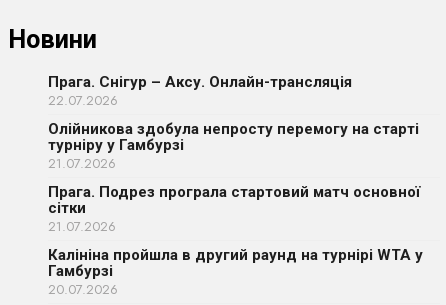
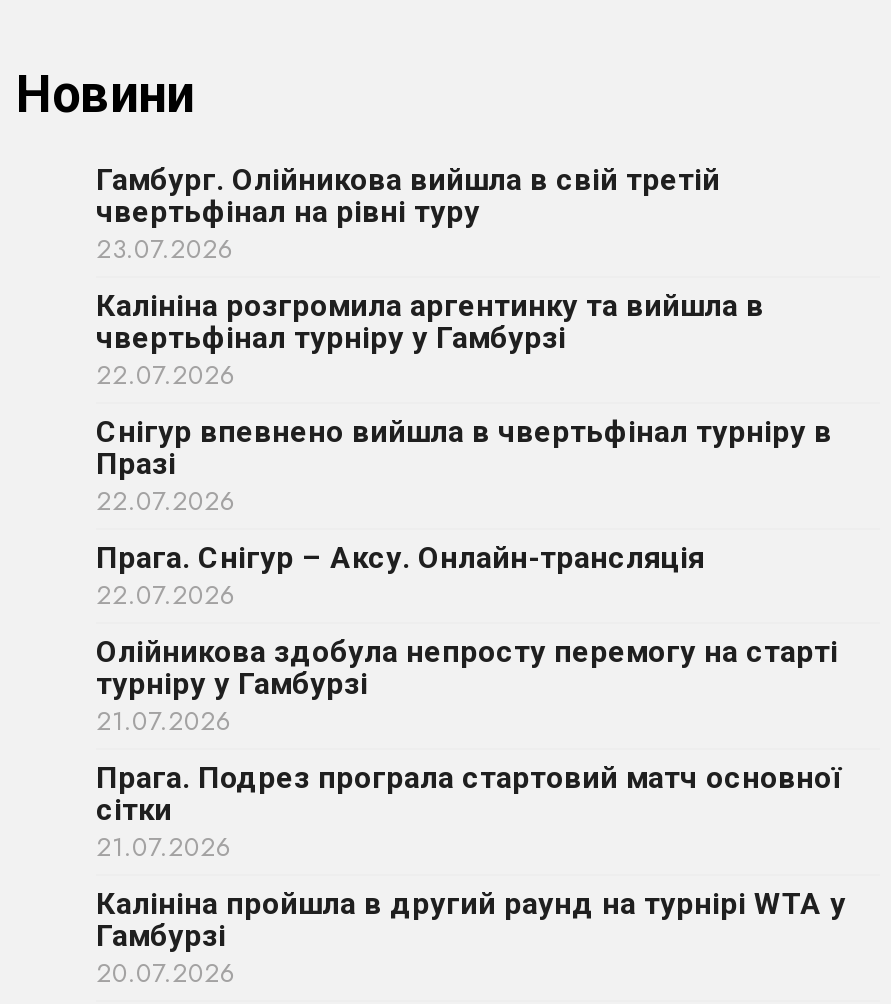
+ Гамбург. Олійникова вийшла в свій третій
+ чвертьфінал на рівні туру
+ 23.07.2026
+ Калініна розгромила аргентинку та вийшла в
+ чвертьфінал турніру у Гамбурзі
+ 22.07.2026
+ Снігур впевнено вийшла в чвертьфінал турніру в
+ Празі
+ 22.07.2026
